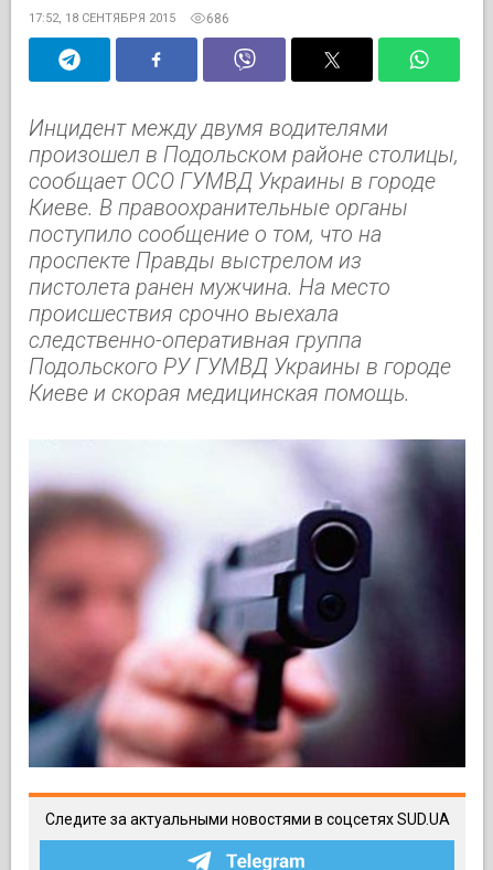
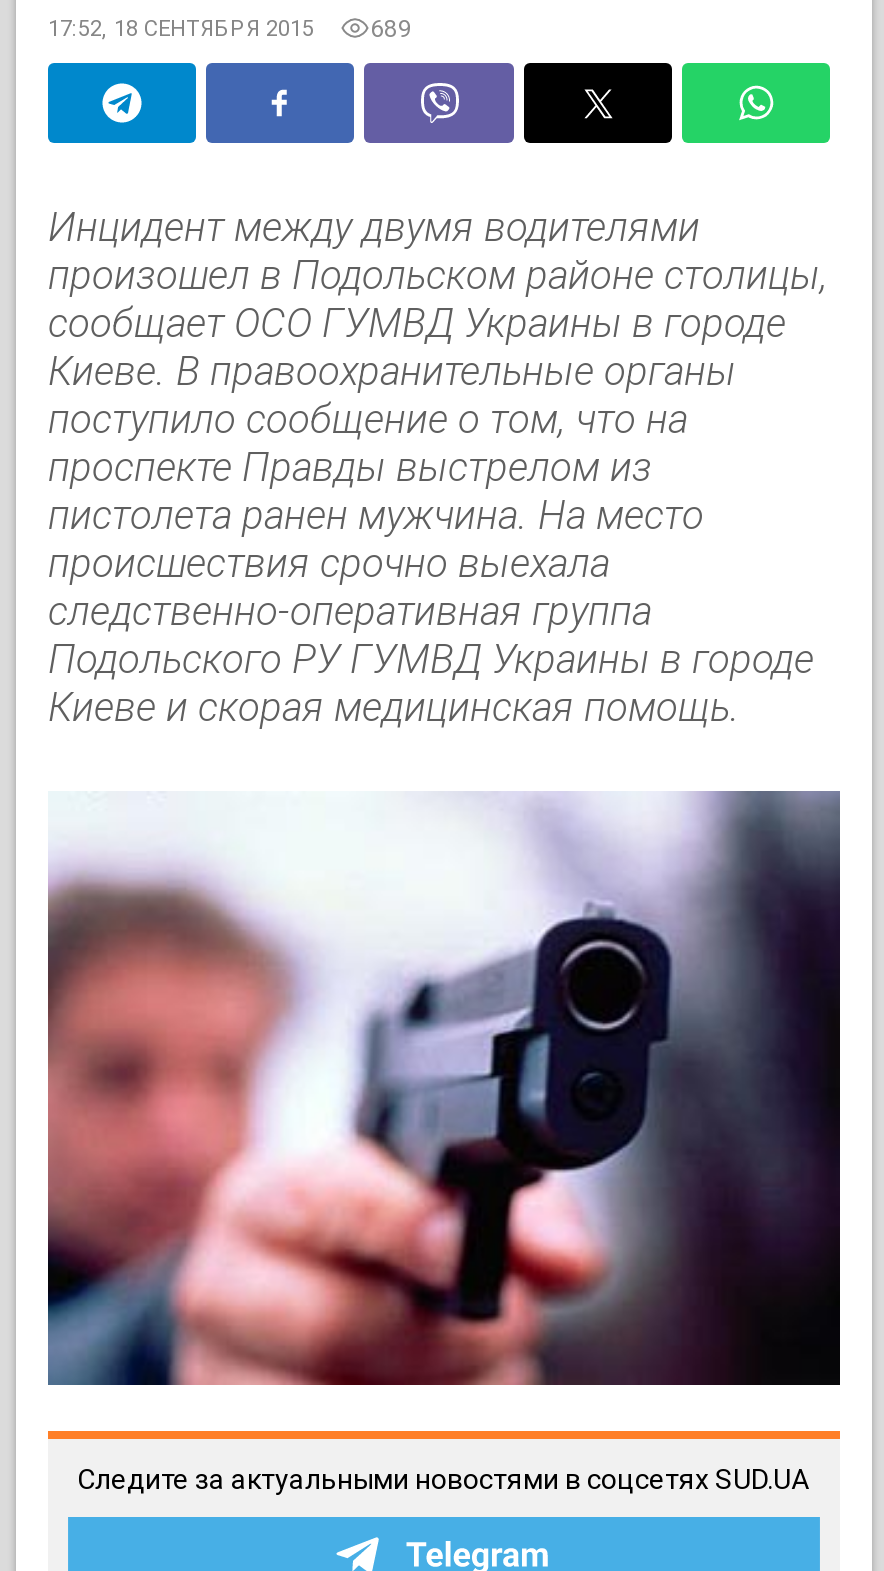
- 17:52, 18 СЕНТЯБРЯ 2015 686
+ 17:52, 18 СЕНТЯБРЯ 2015 689
